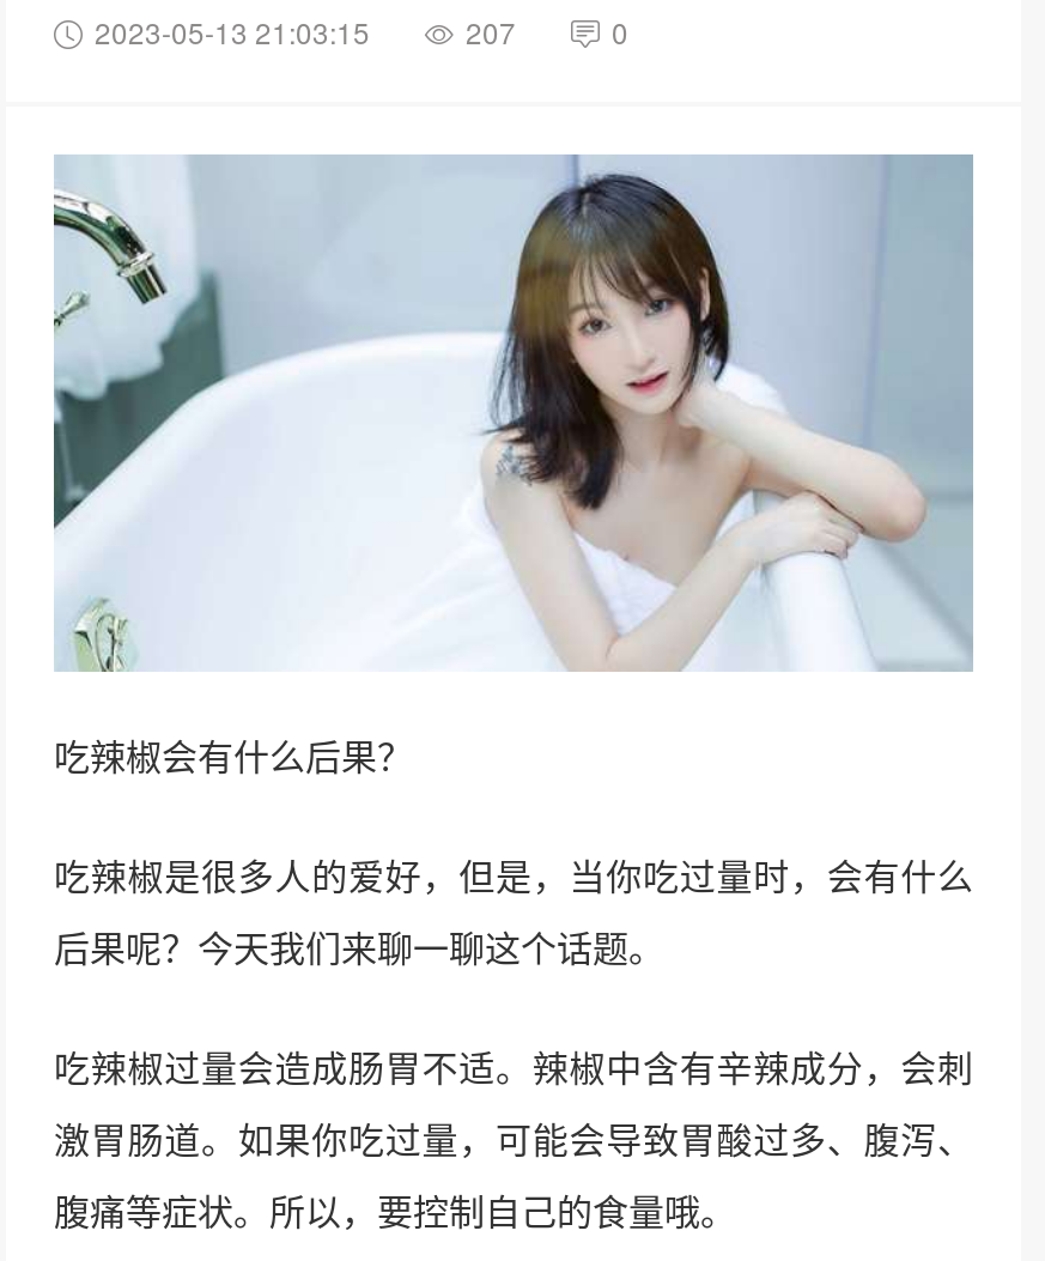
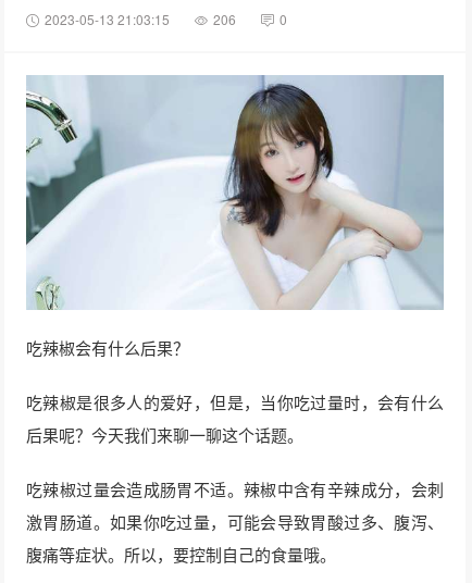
- 207
+ 206
